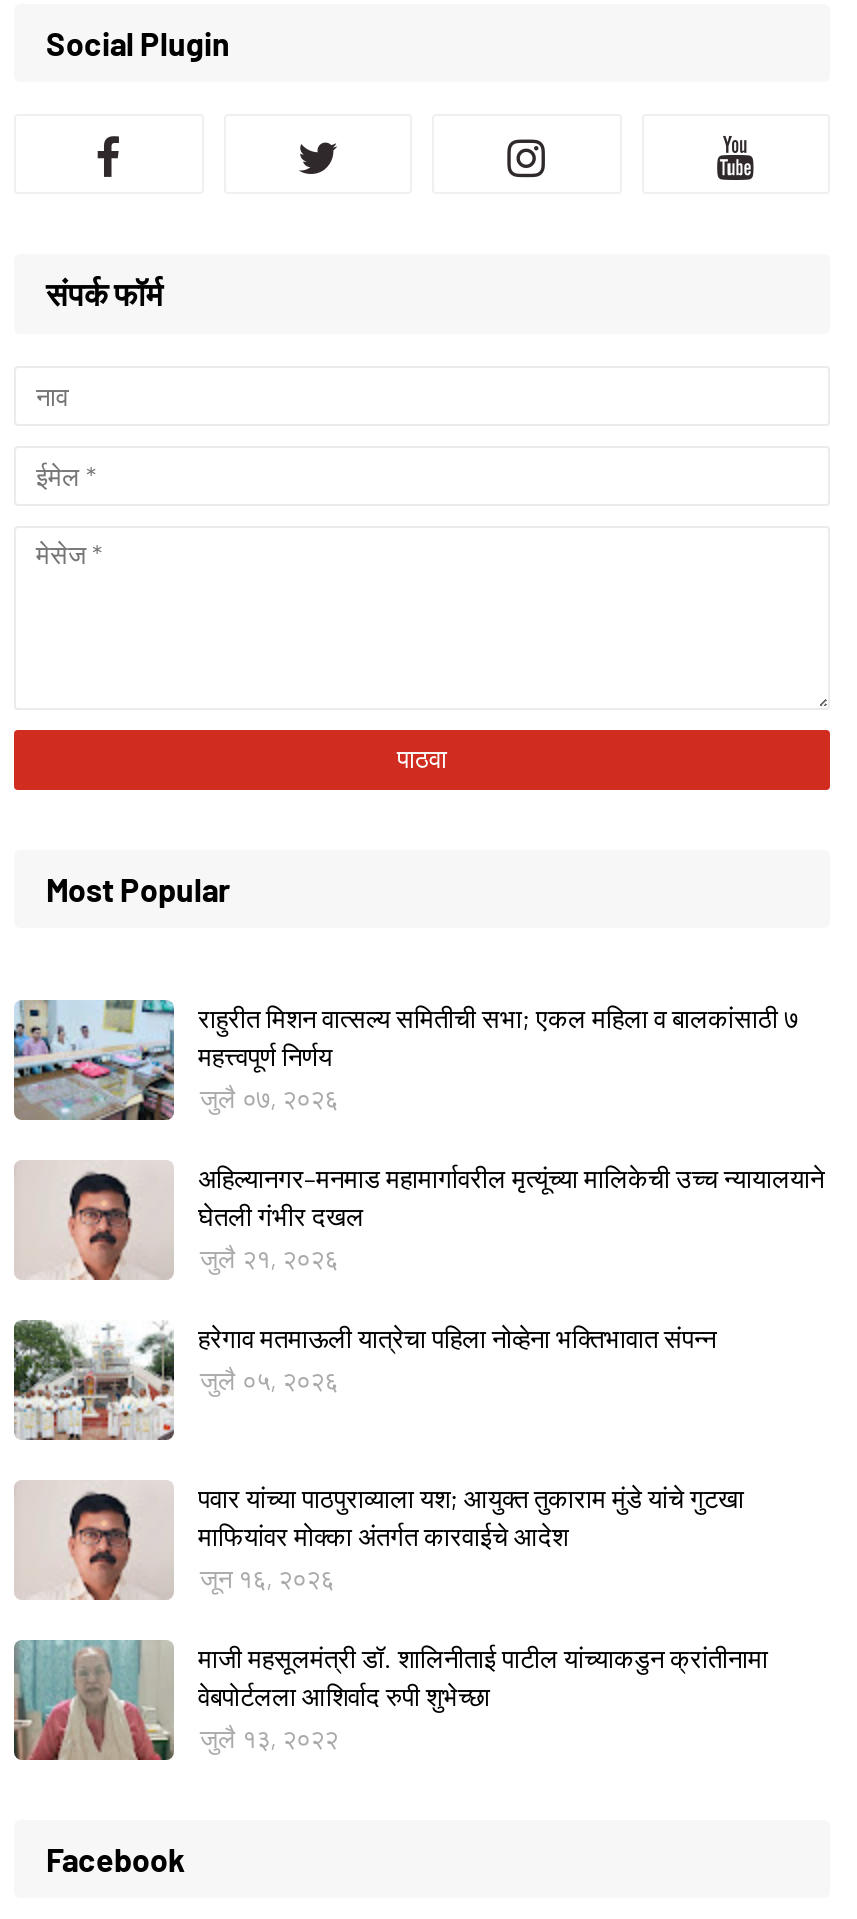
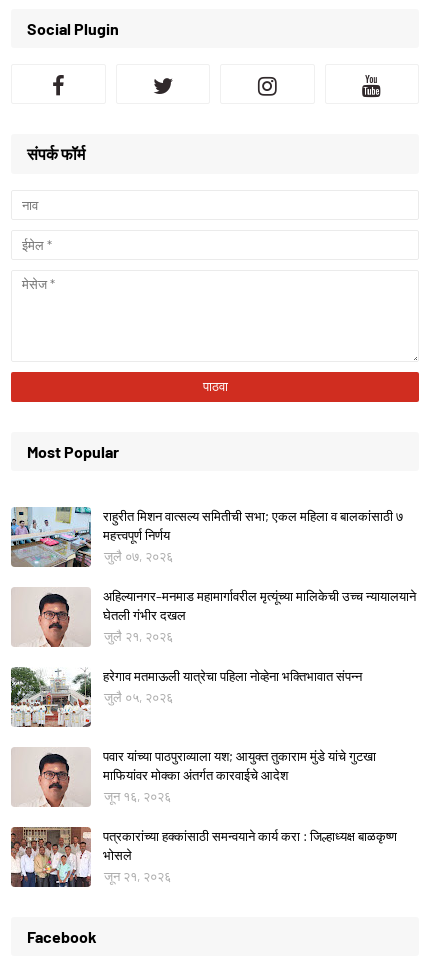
- [image]
- माजी महसूलमंत्री डॉ. शालिनीताई पाटील यांच्याकडुन क्रांतीनामा
- वेबपोर्टलला आशिर्वाद रुपी शुभेच्छा
- जुलै १३, २०२२
+ [image]
+ पत्रकारांच्या हक्कांसाठी समन्वयाने कार्य करा : जिल्हाध्यक्ष बाळकृष्ण
+ भोसले
+ जून २१, २०२६
